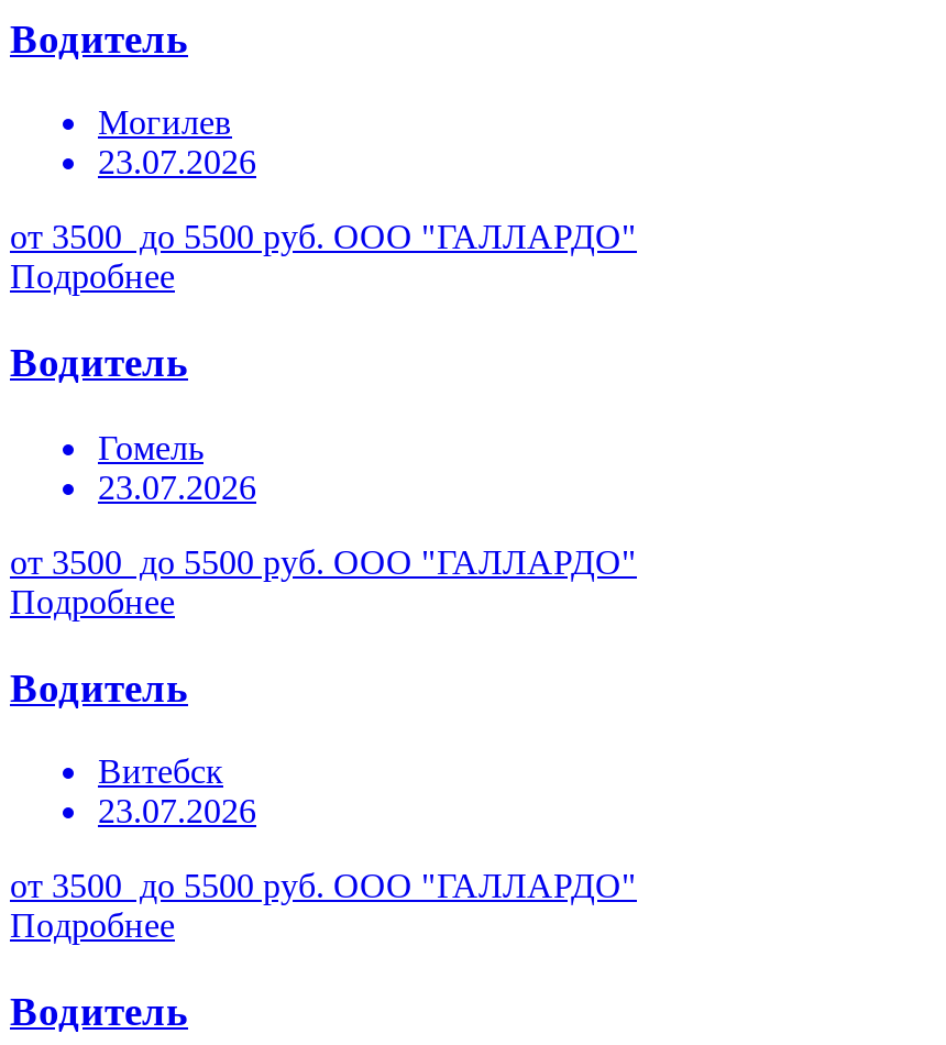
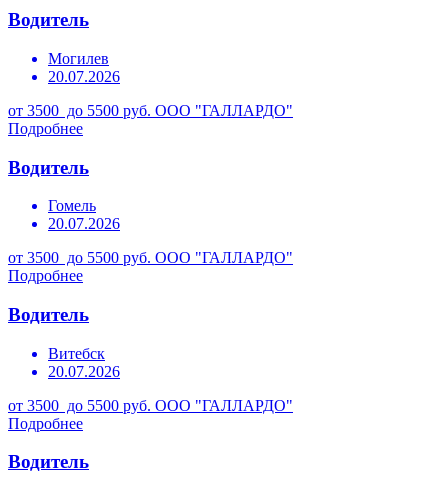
- 23.07.2026
+ 20.07.2026

- 23.07.2026
+ 20.07.2026

- 23.07.2026
+ 20.07.2026
